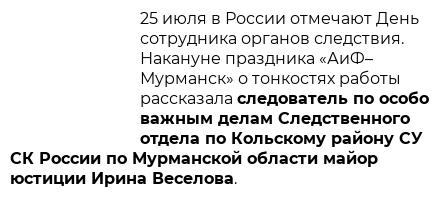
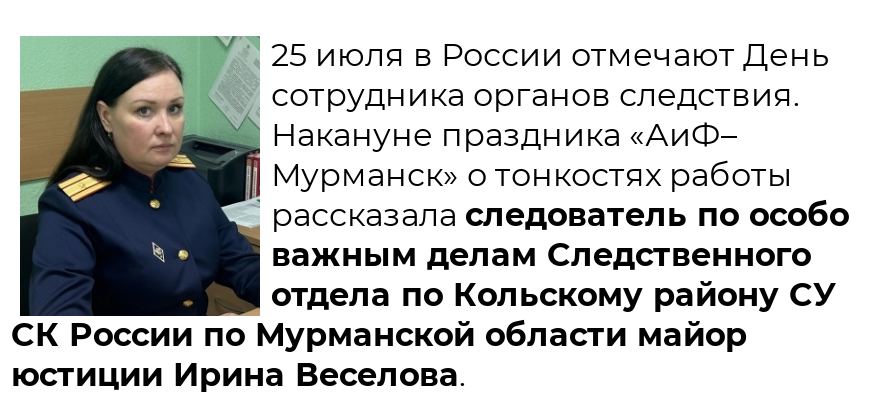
+ [image]
